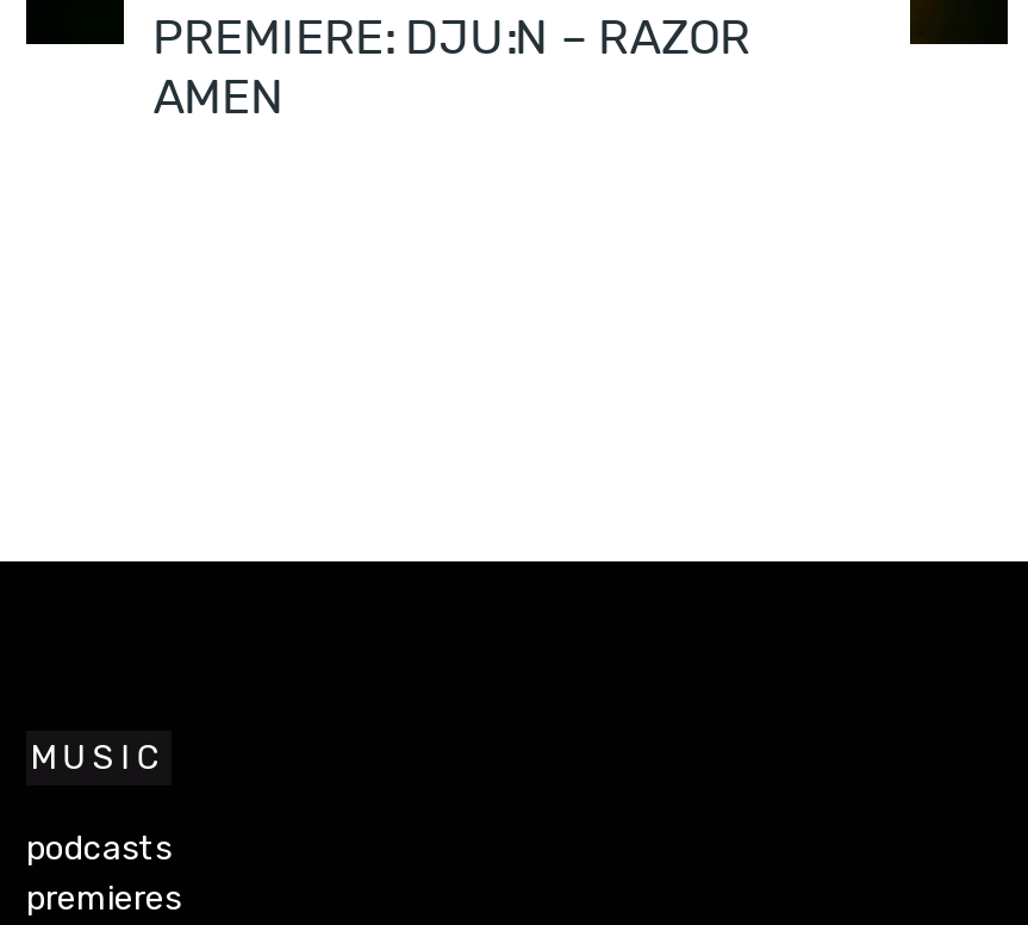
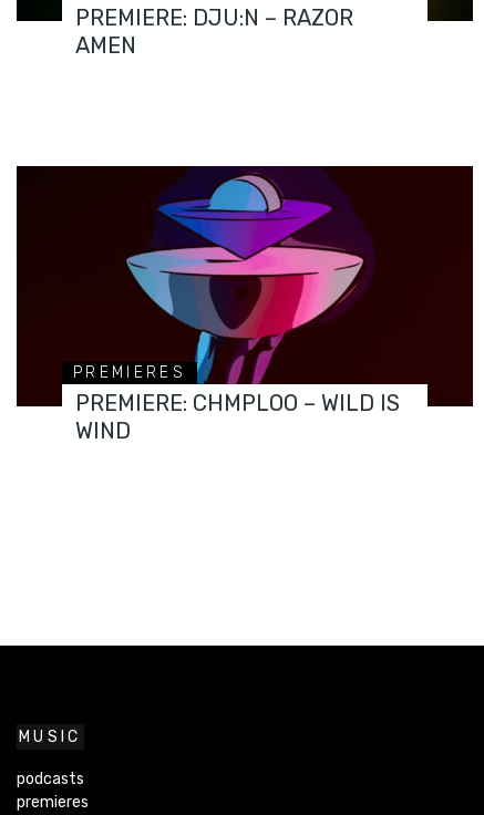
+ [image]
+ PREMIERES
+ PREMIERE: CHMPLOO – WILD IS
+ WIND
